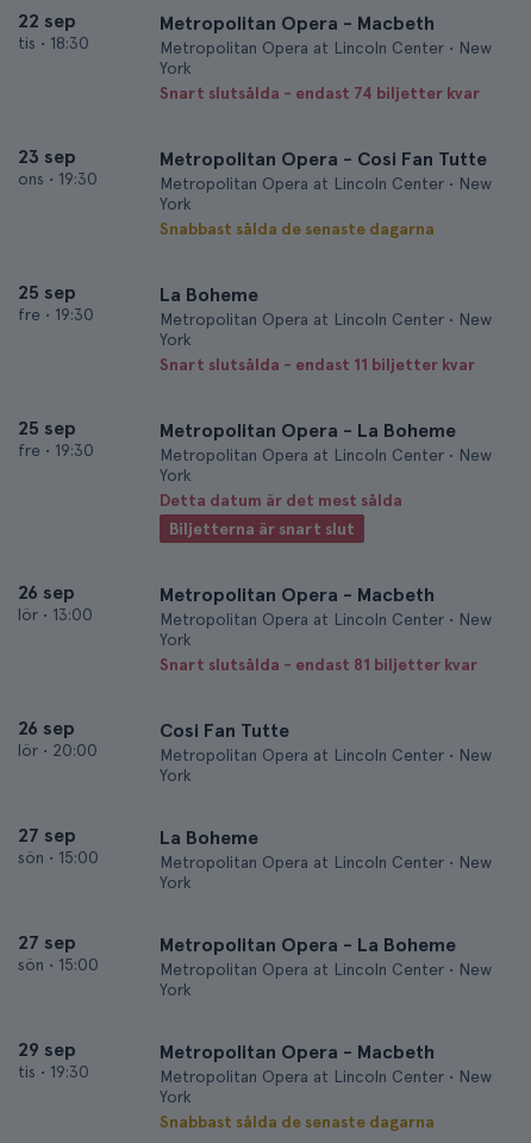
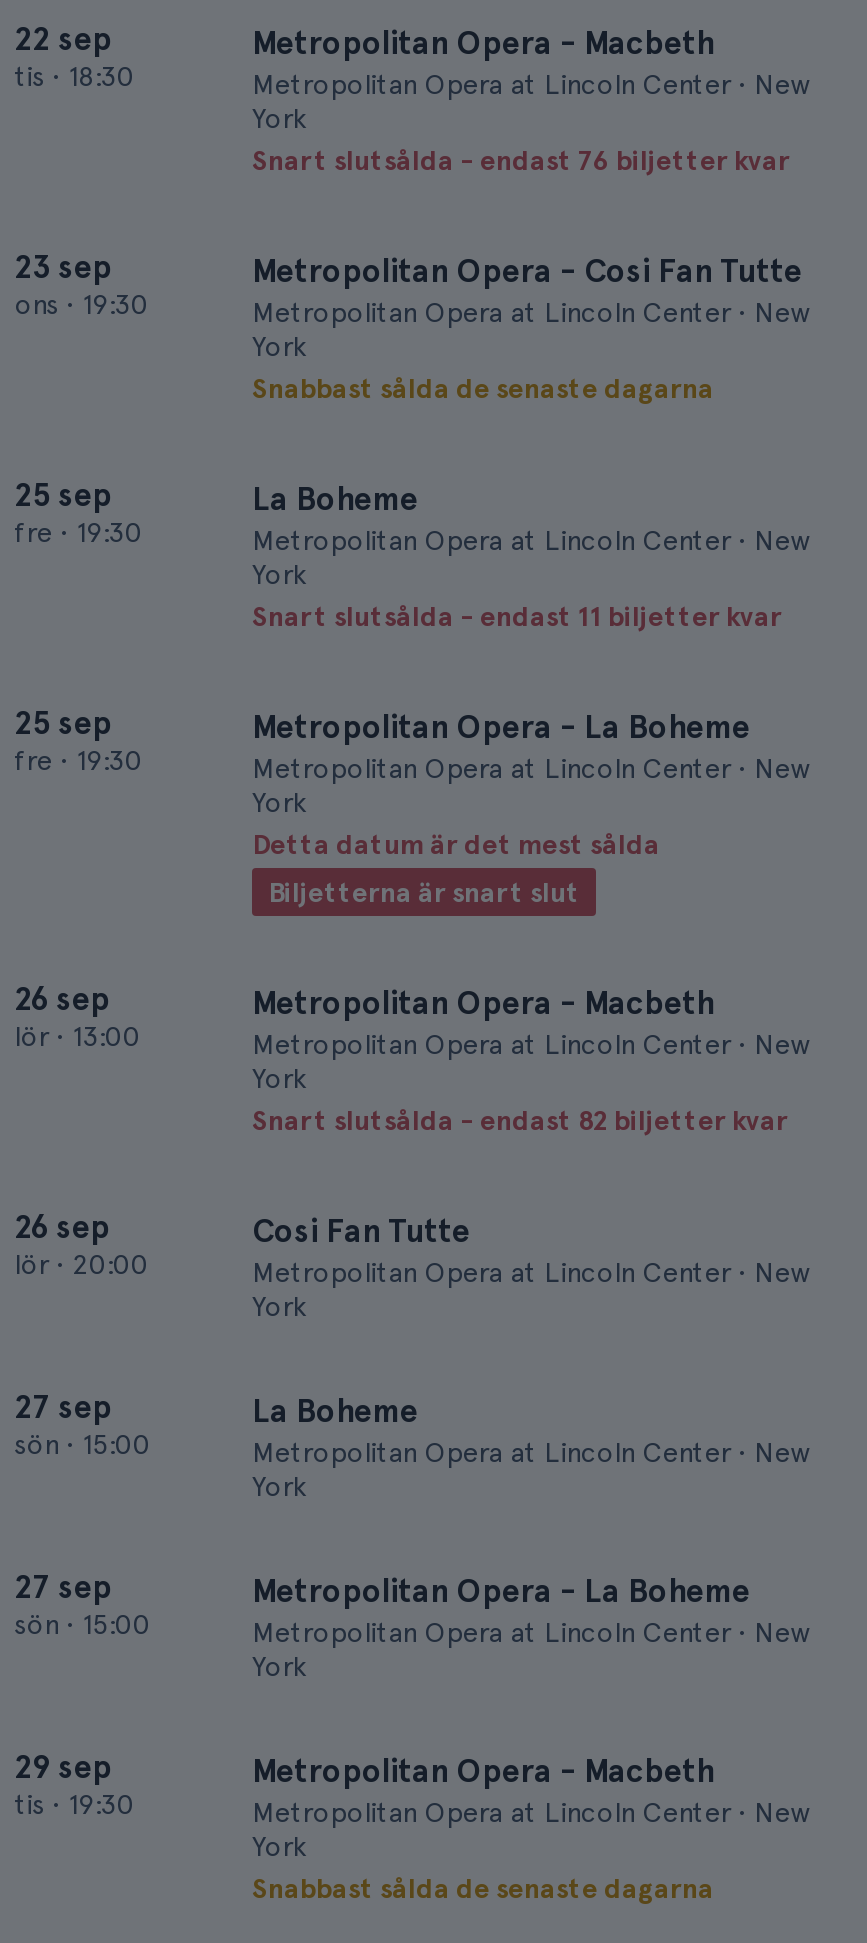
- Snart slutsålda - endast 74 biljetter kvar
+ Snart slutsålda - endast 76 biljetter kvar

- Snart slutsålda - endast 81 biljetter kvar
+ Snart slutsålda - endast 82 biljetter kvar
